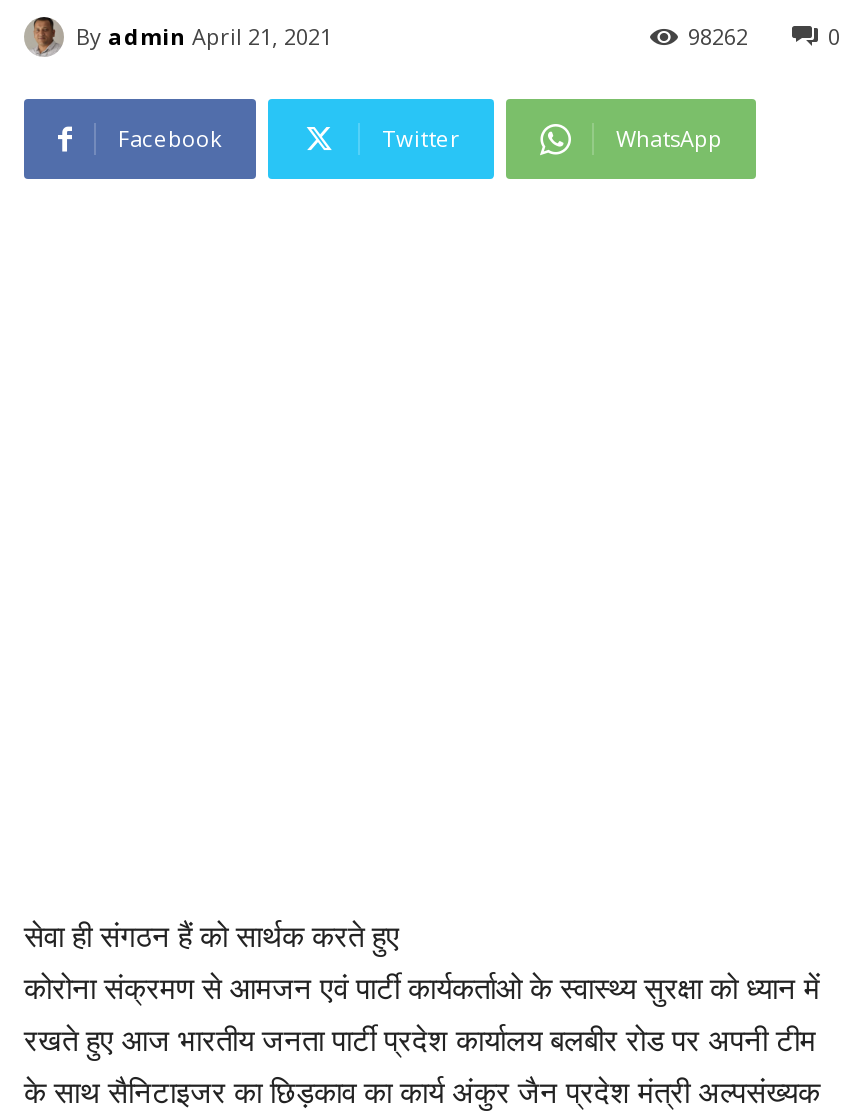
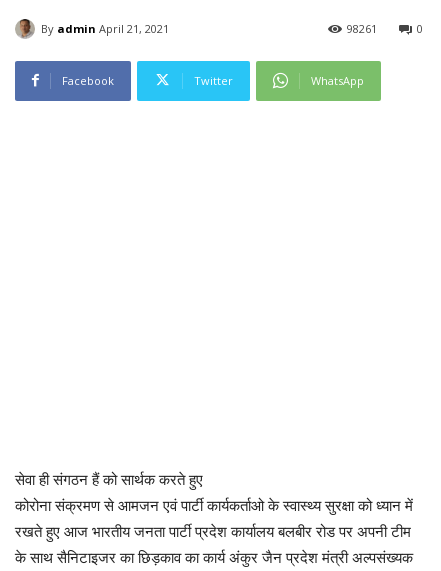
- 98262
+ 98261
